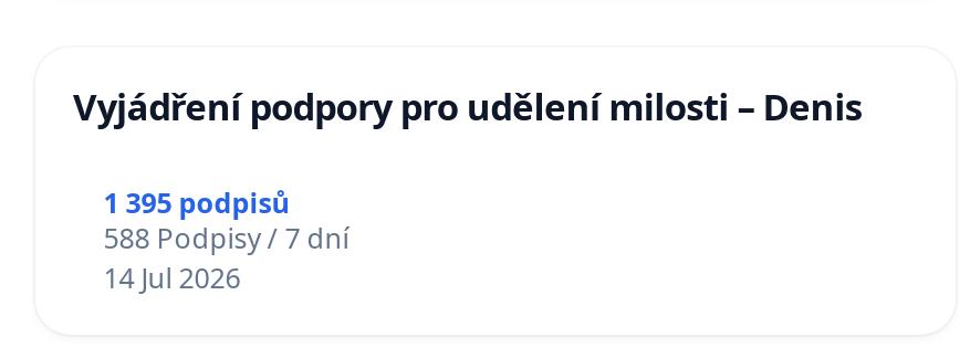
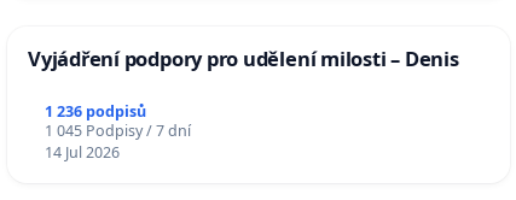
- 1 395 podpisů
+ 1 236 podpisů

- 588 Podpisy / 7 dní
+ 1 045 Podpisy / 7 dní
